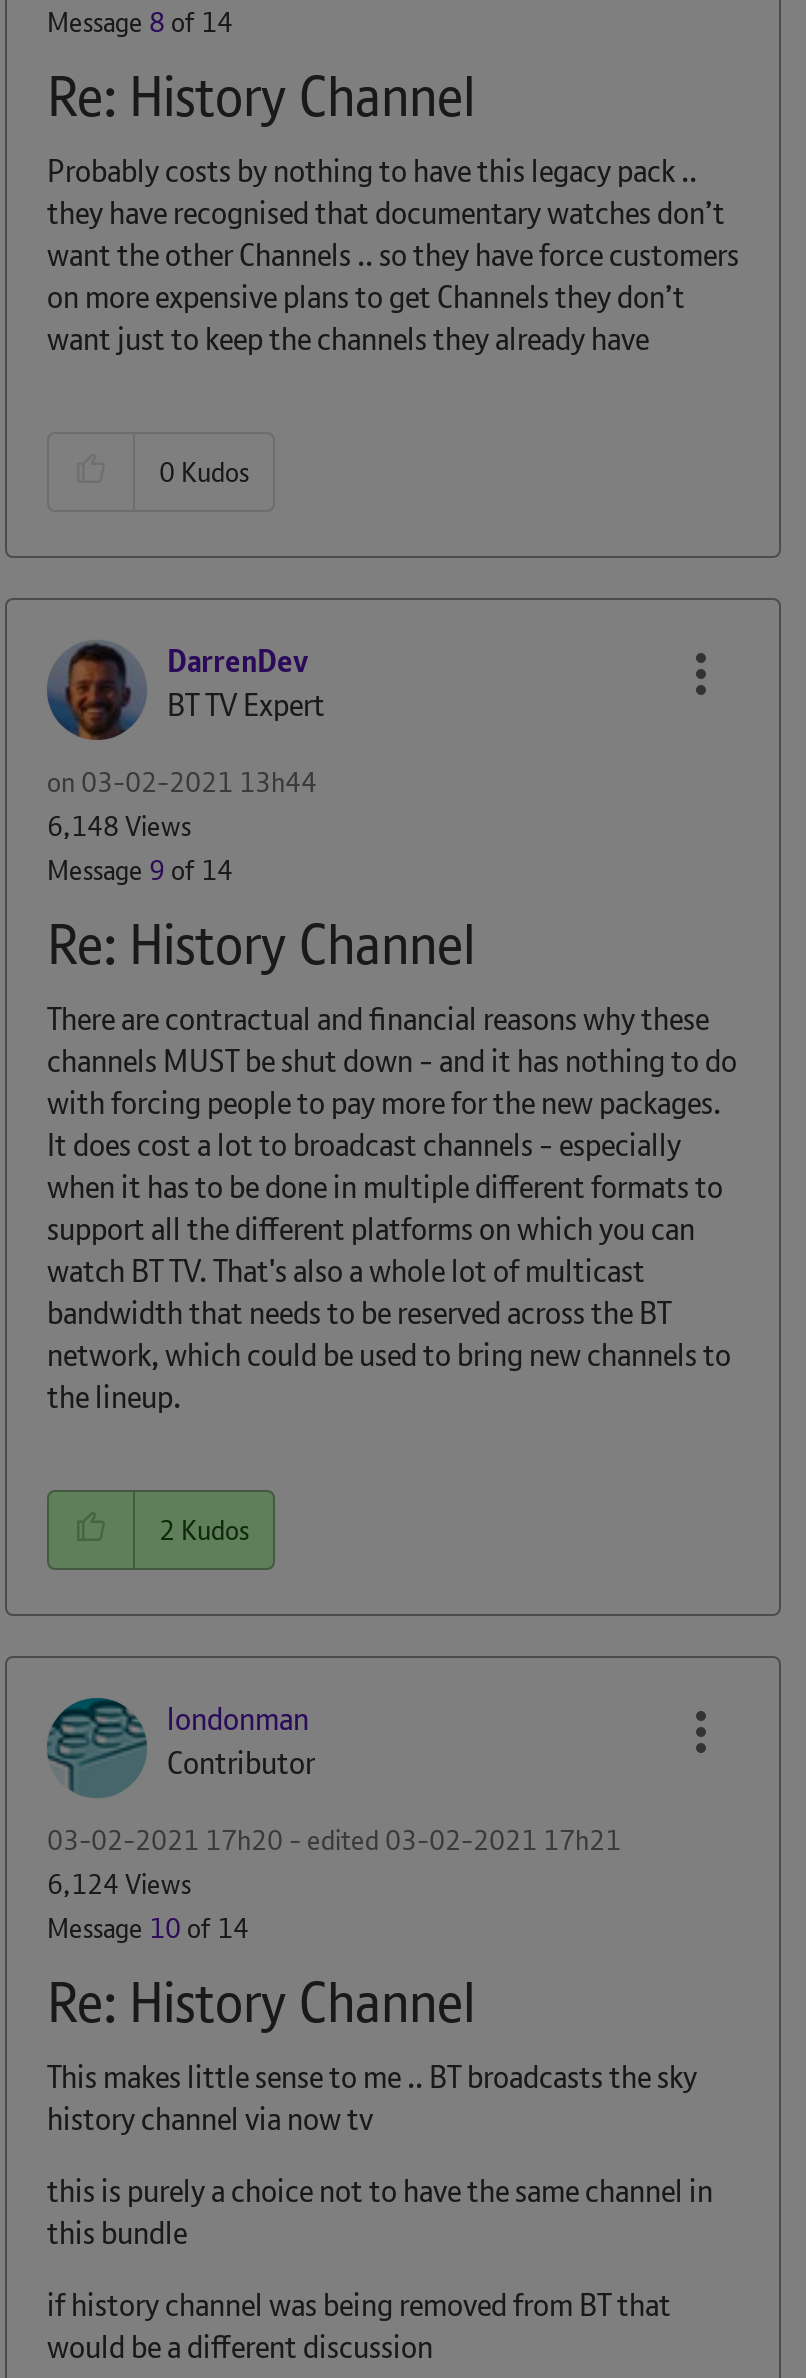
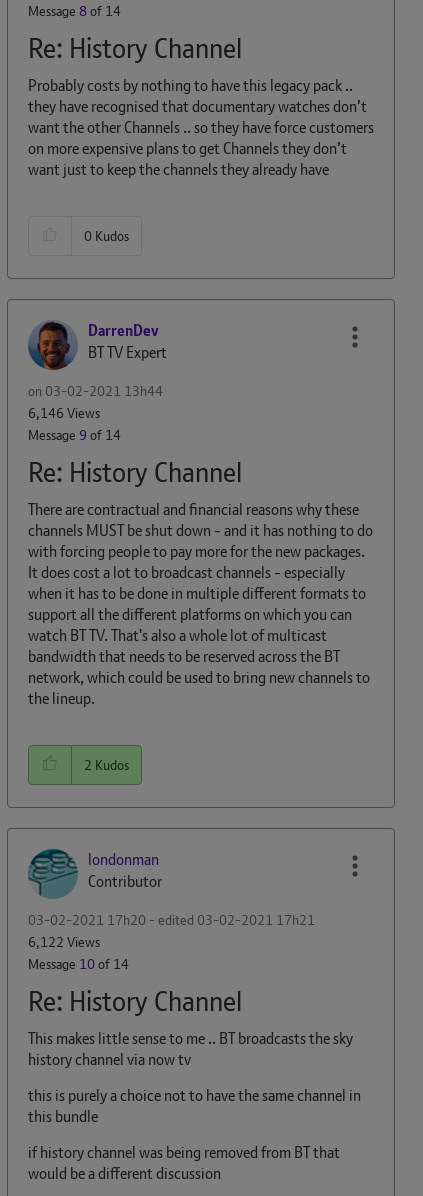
- 6,148 Views
+ 6,146 Views

- 6,124 Views
+ 6,122 Views
